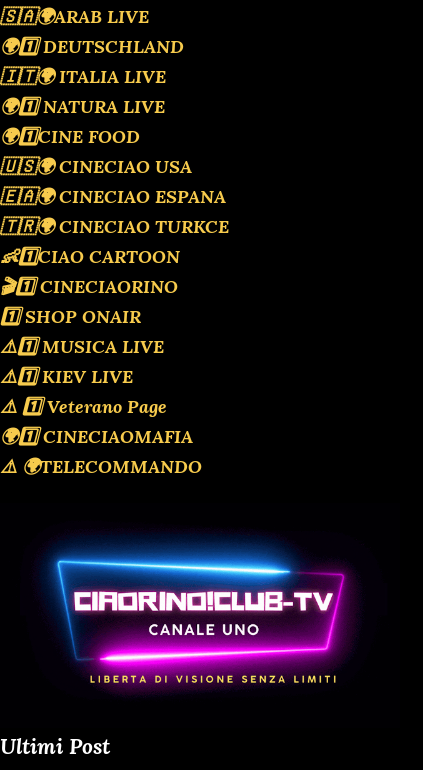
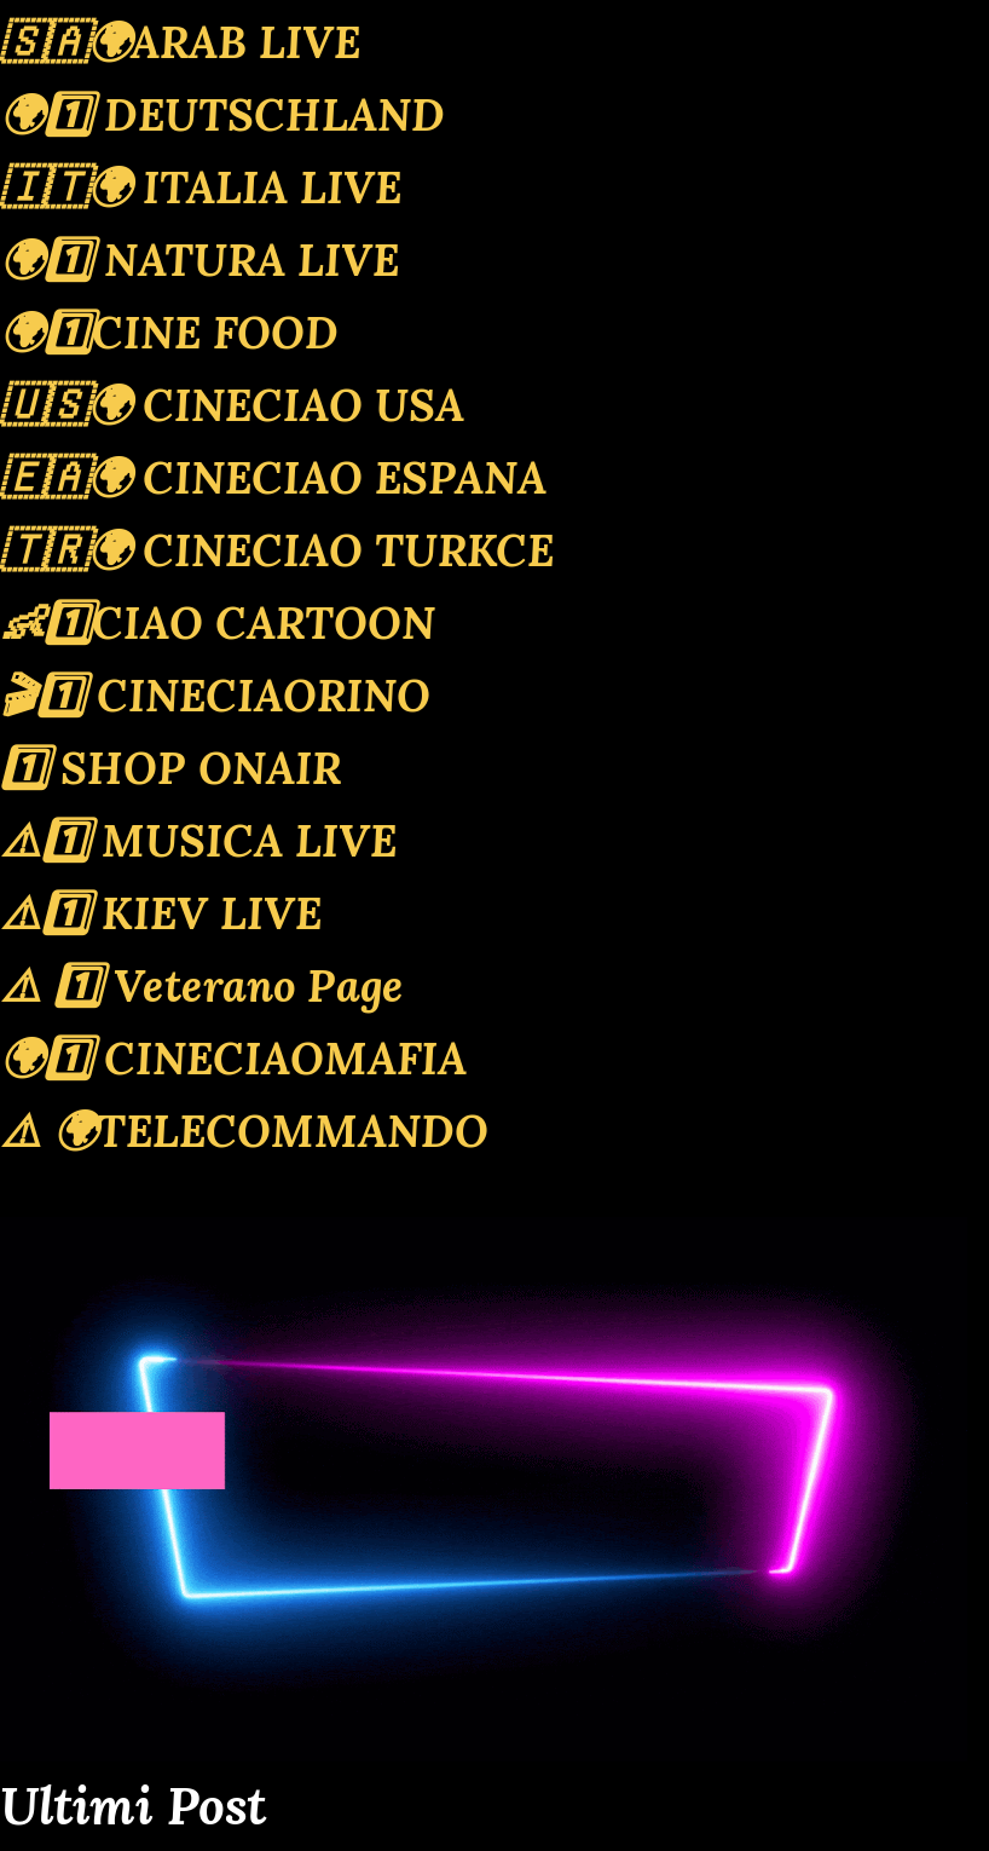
- [image]
+ [image]
